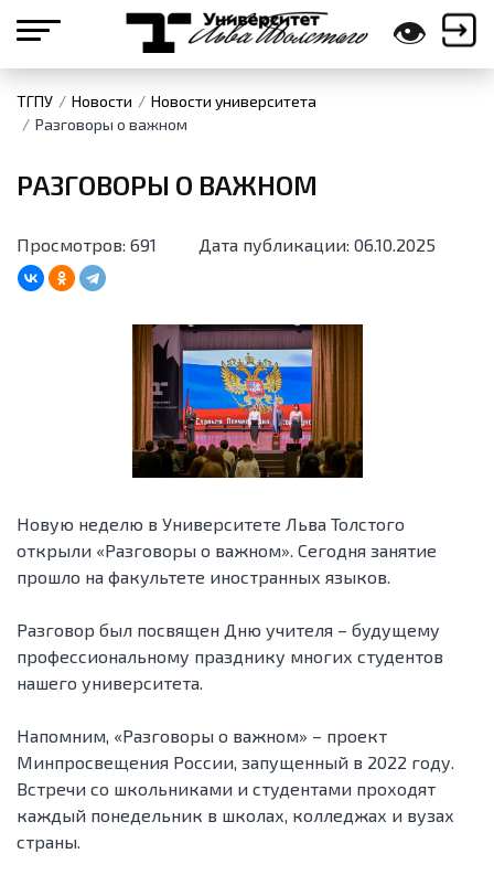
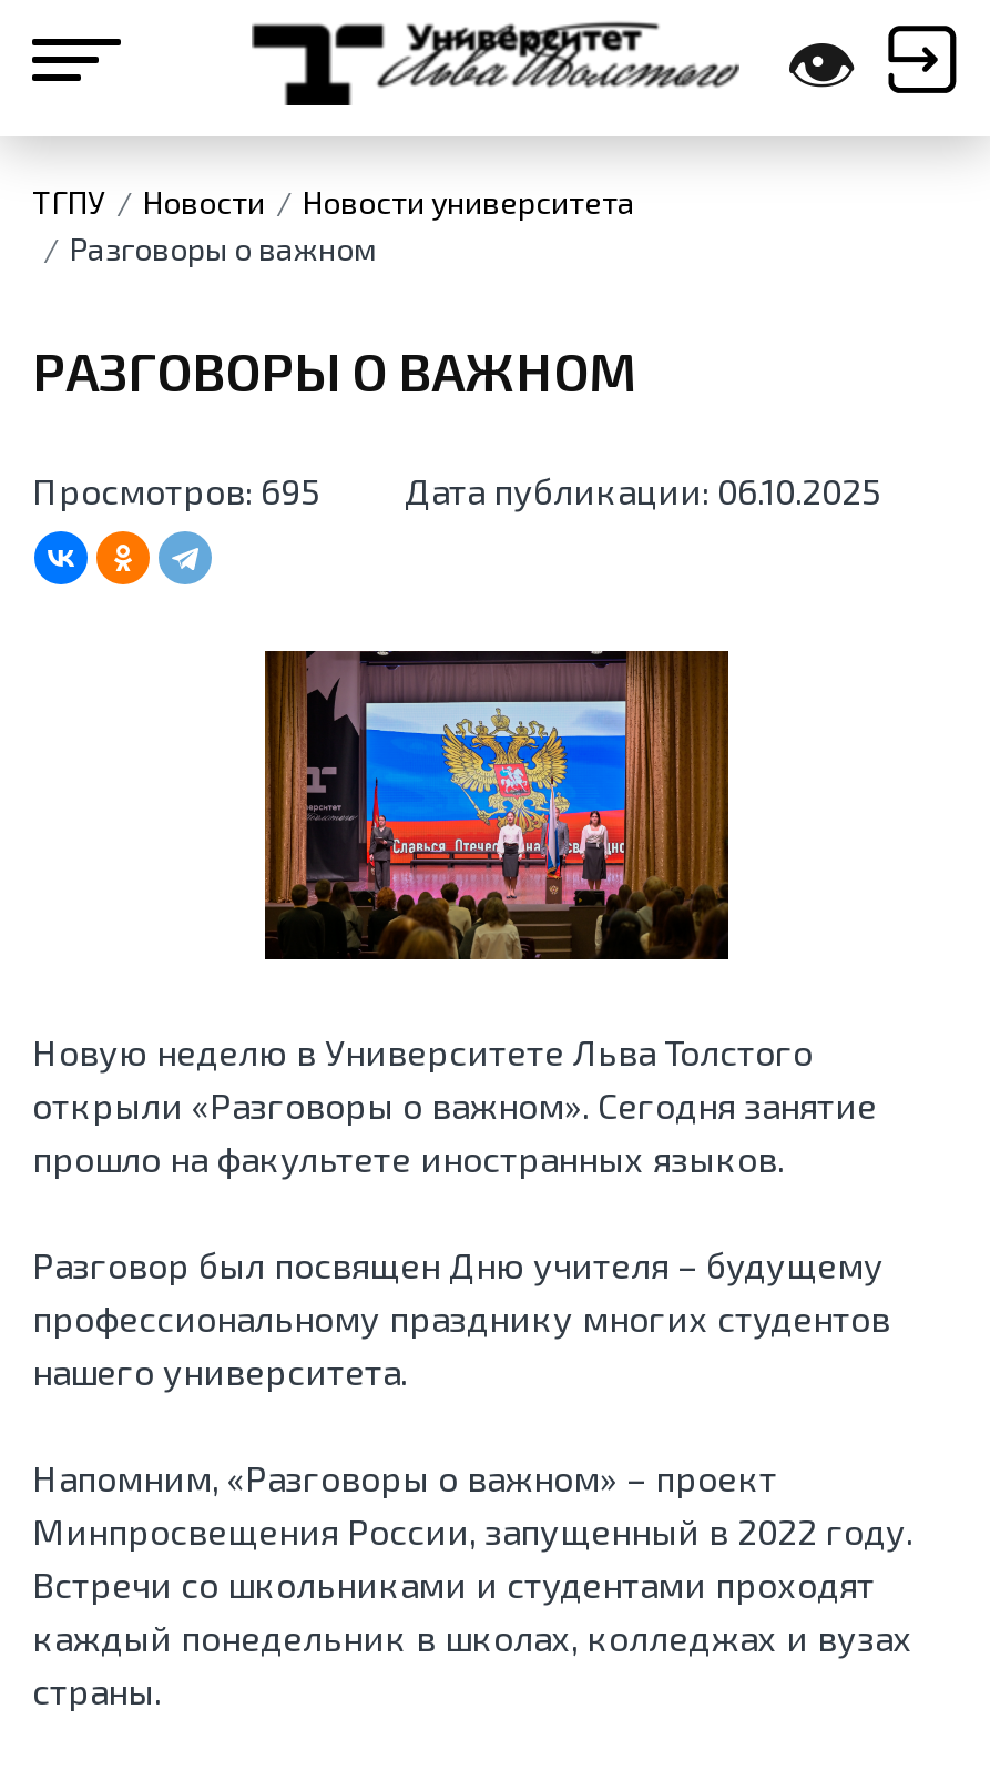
- Просмотров: 691 Дата публикации: 06.10.2025
+ Просмотров: 695 Дата публикации: 06.10.2025
